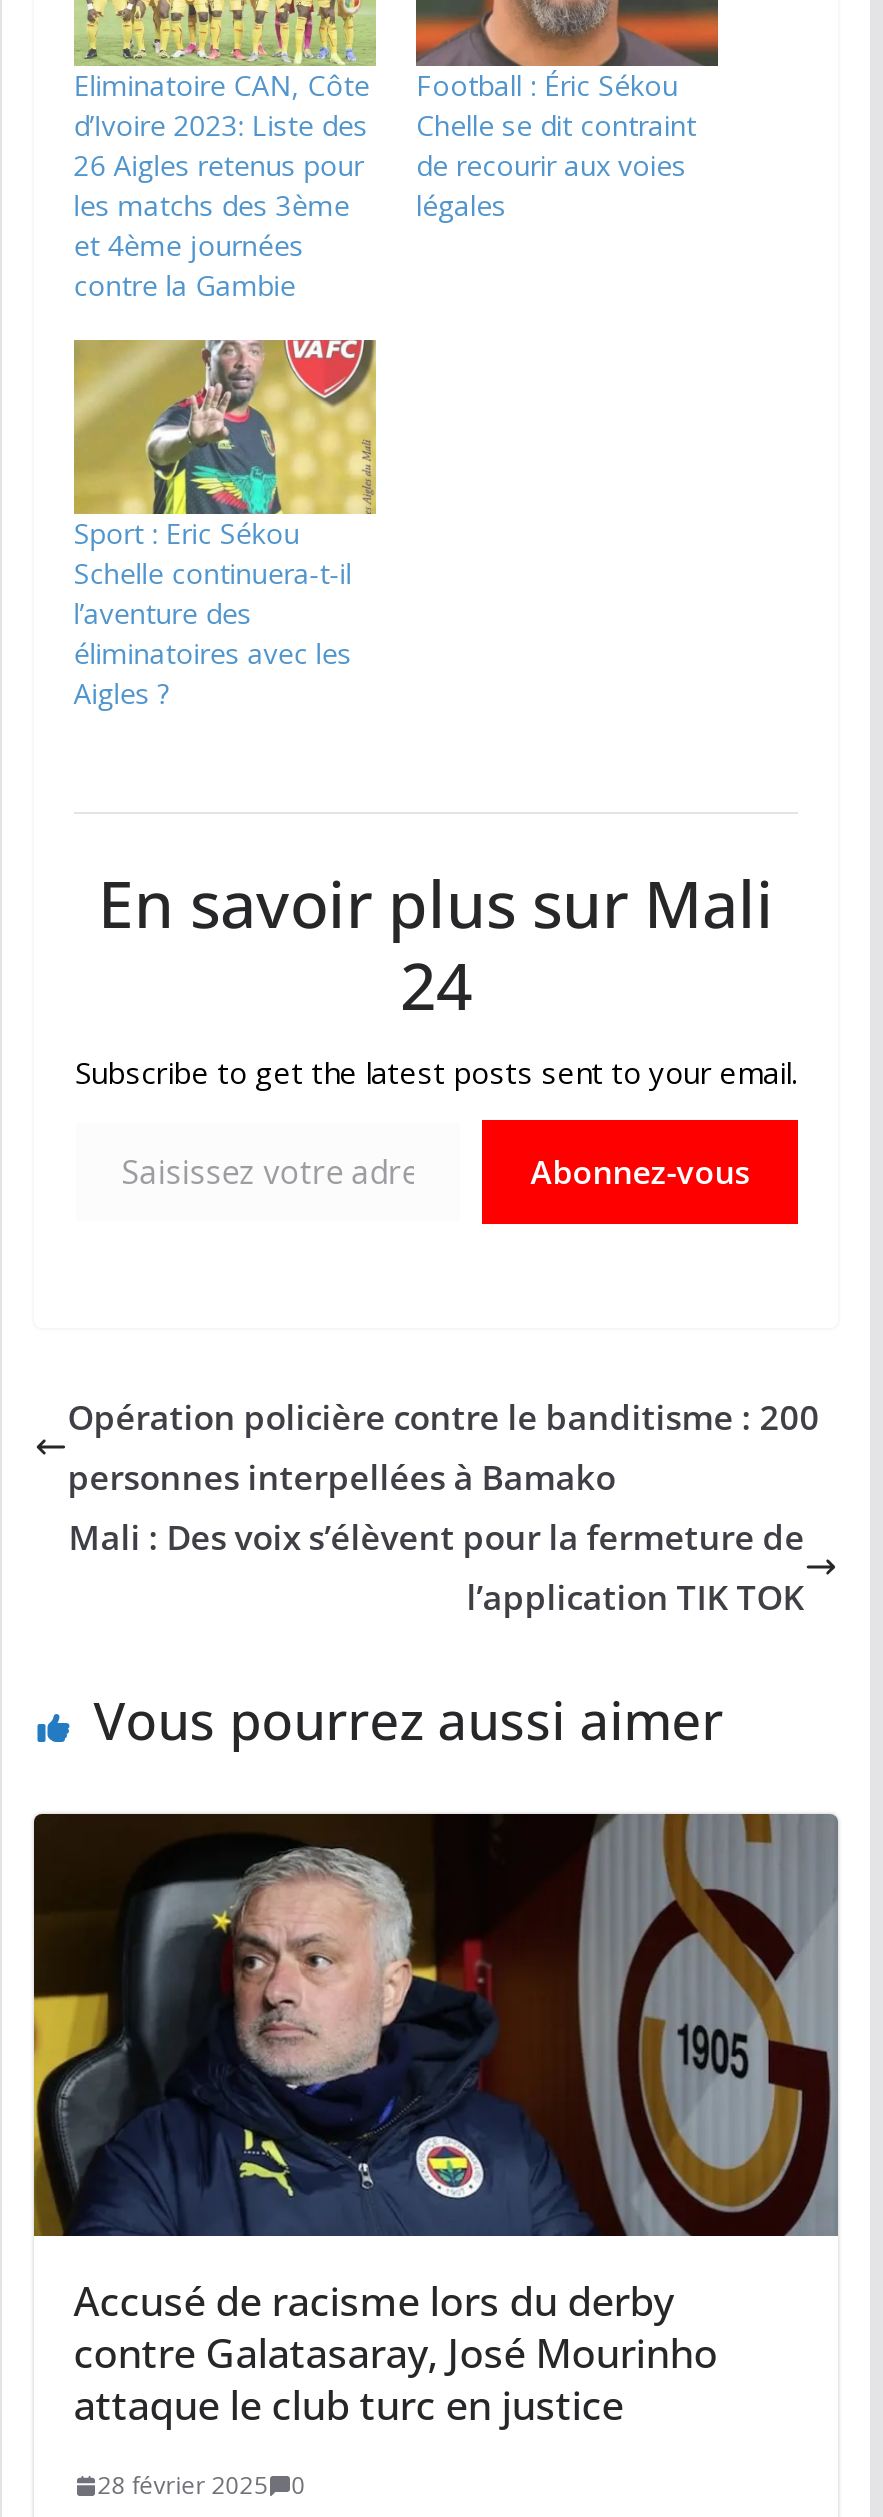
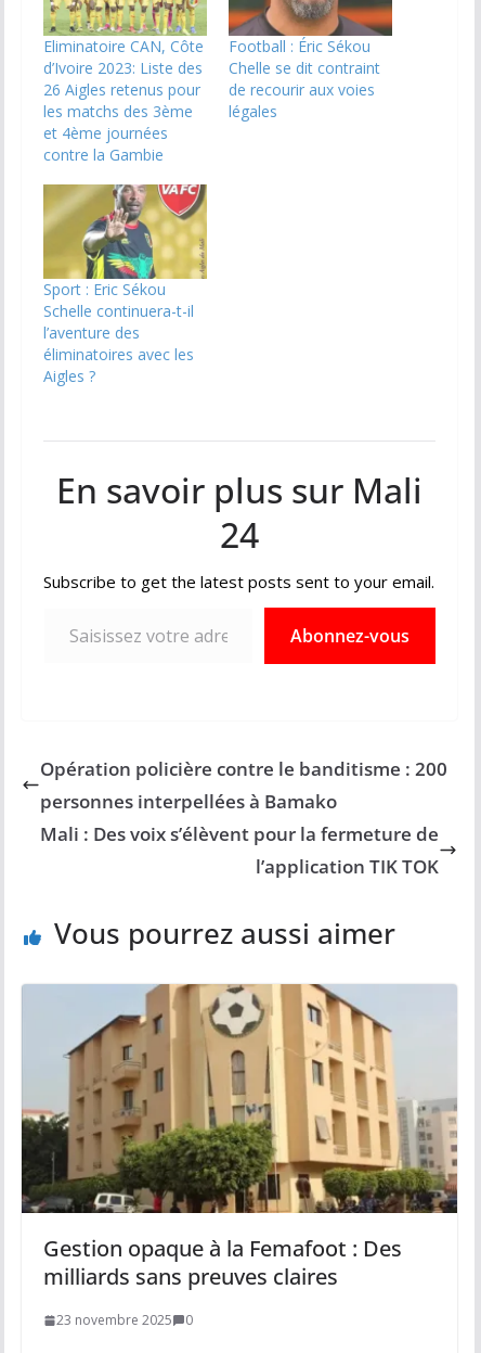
- [image]
- Accusé de racisme lors du derby
- contre Galatasaray, José Mourinho
- attaque le club turc en justice
+ [image]
+ Gestion opaque à la Femafoot : Des
+ milliards sans preuves claires

- 28 février 2025 0
+ 23 novembre 2025 0
